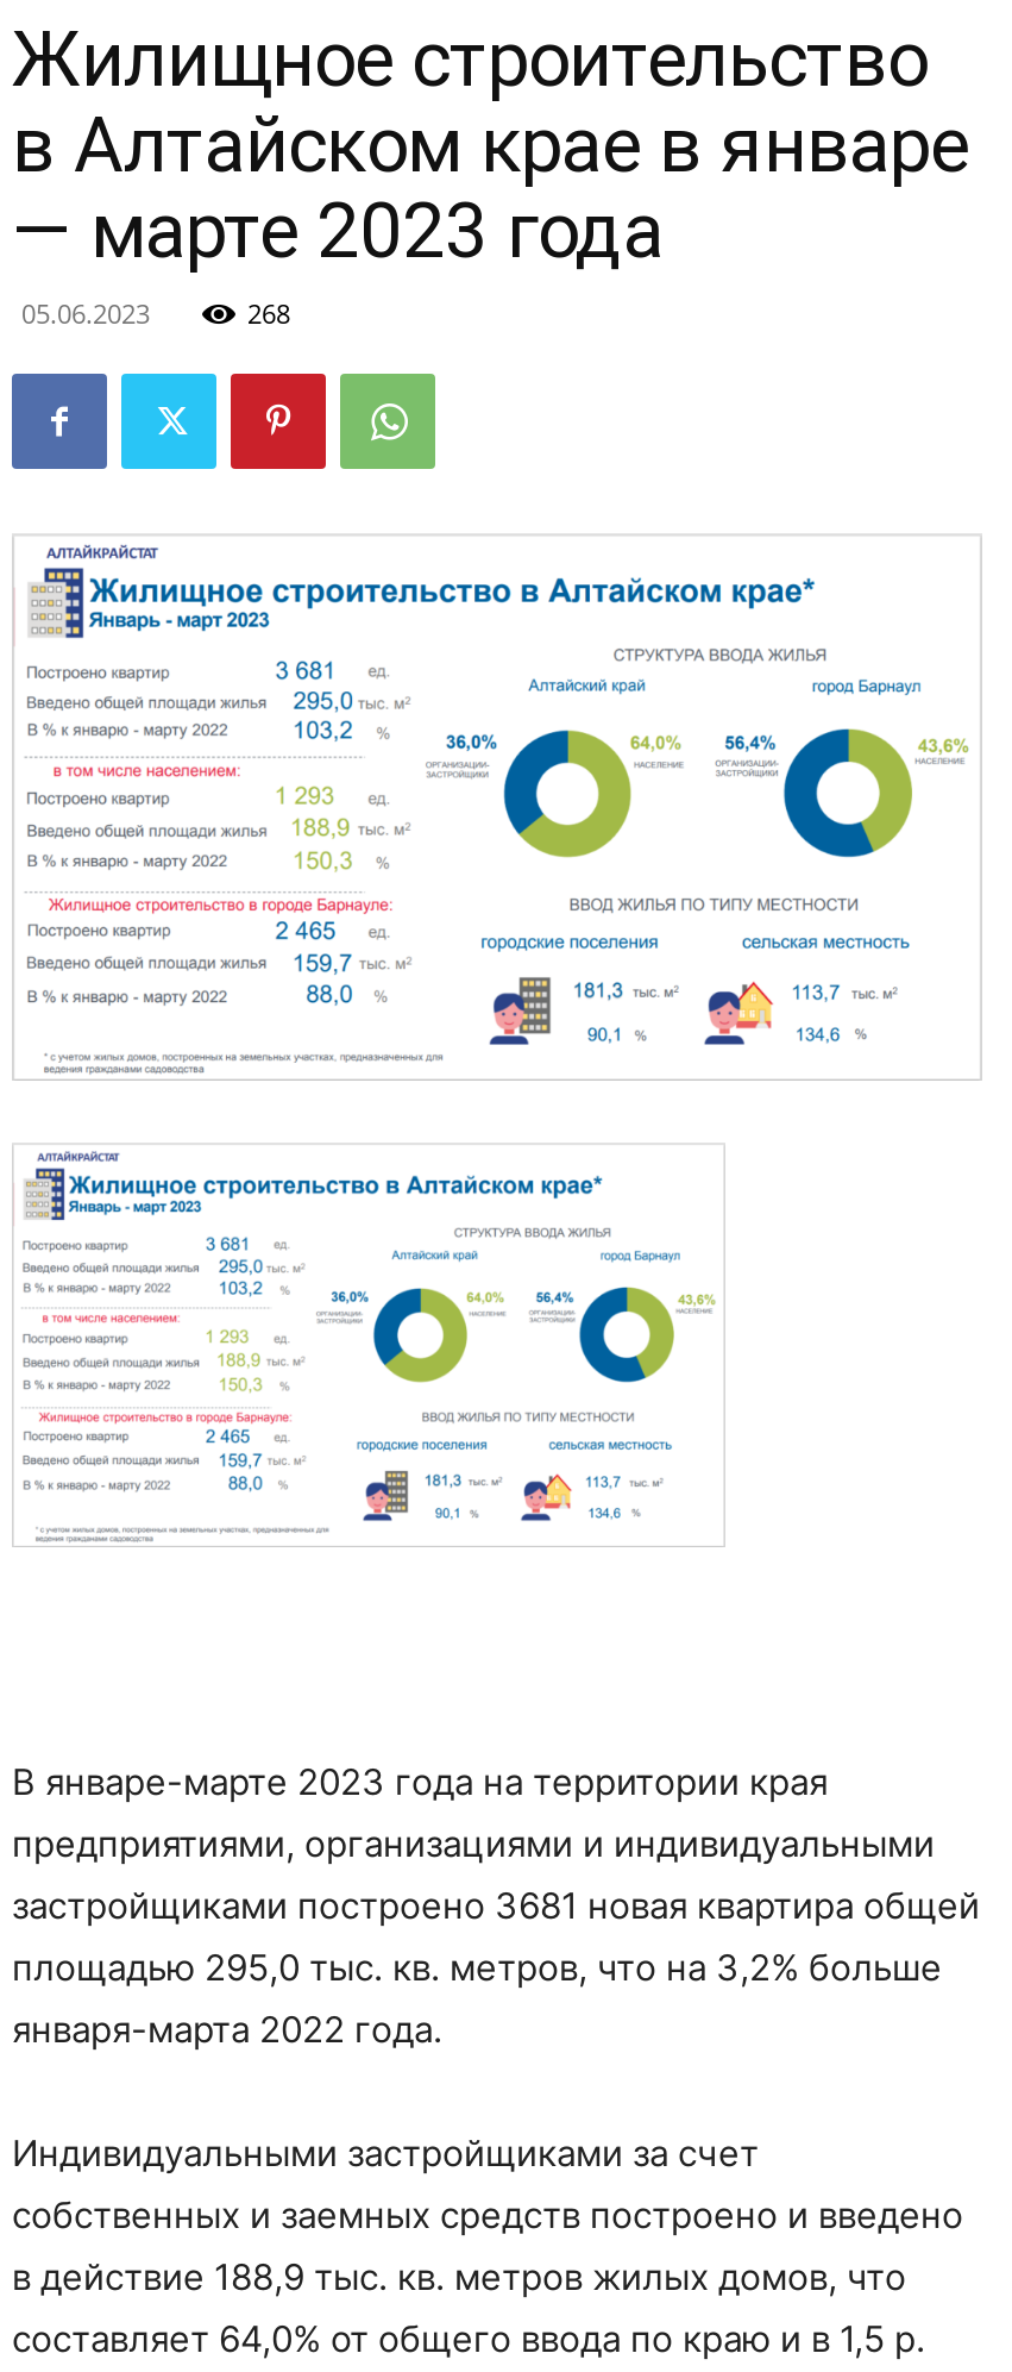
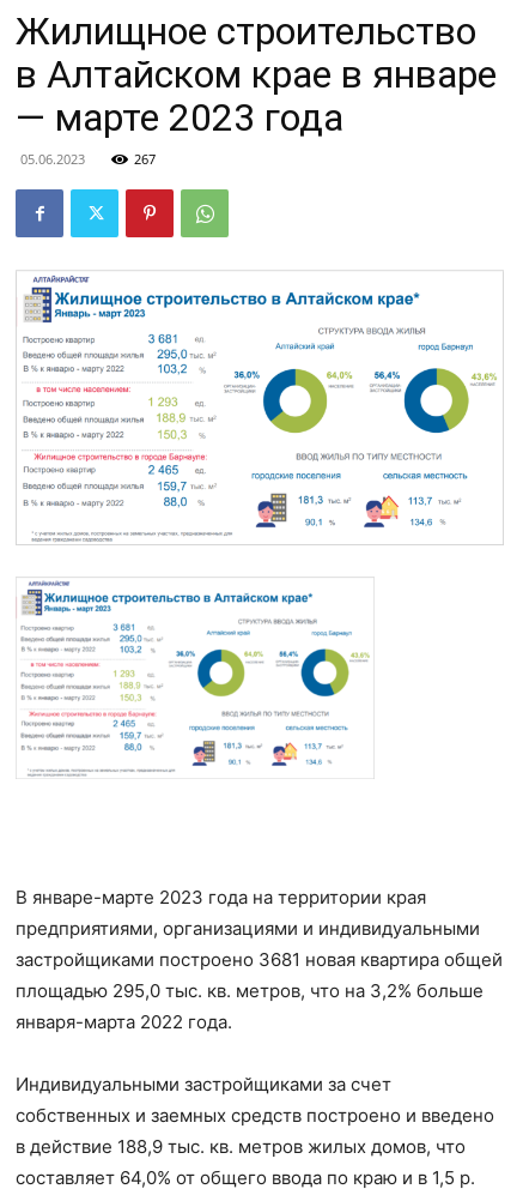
- 268
+ 267
